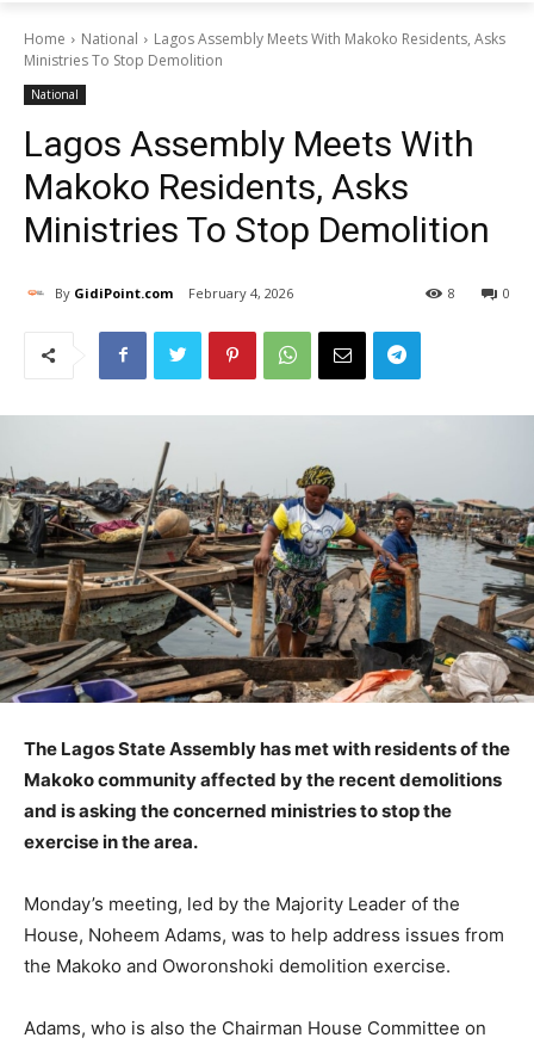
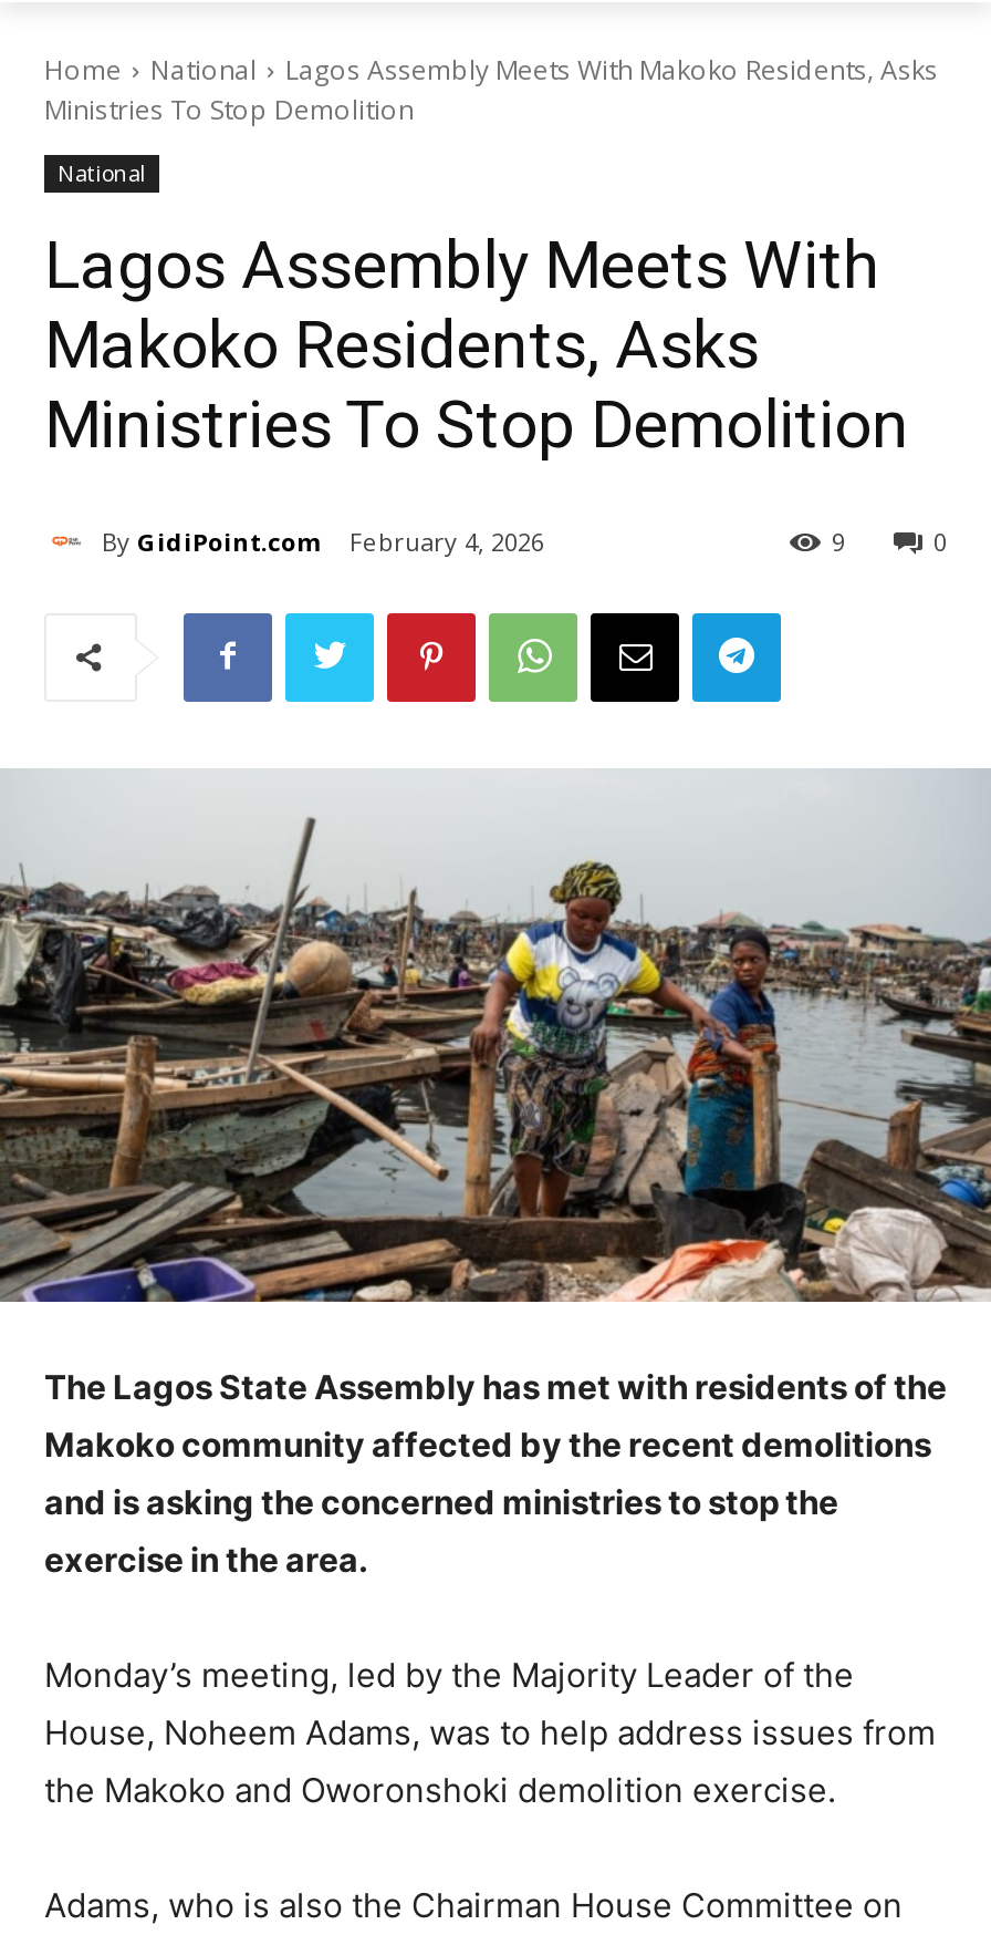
- 8
+ 9
